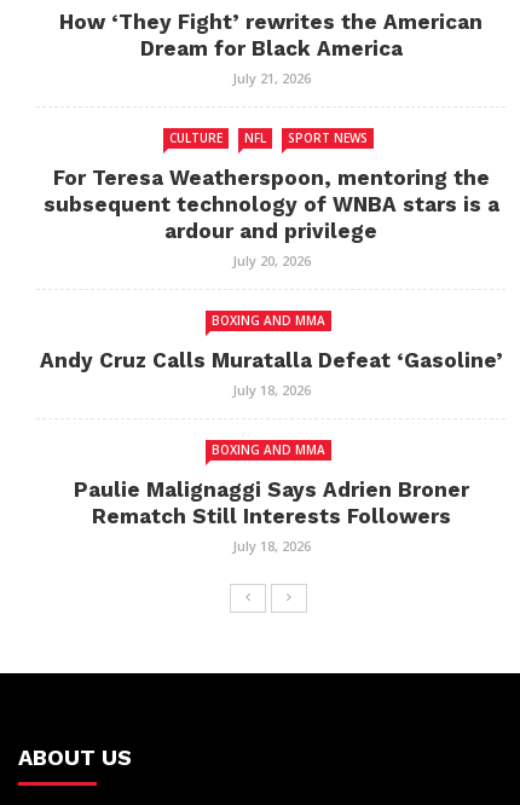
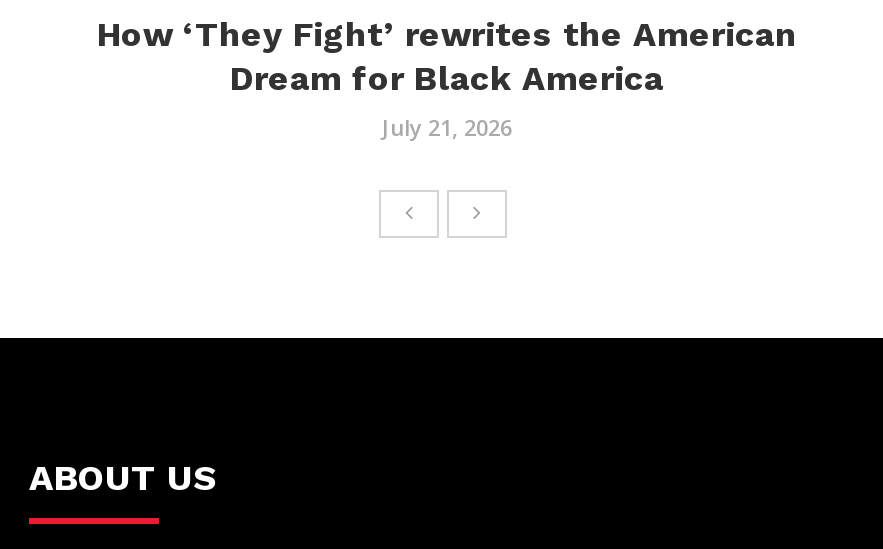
- CULTURE
- NFL
- SPORT NEWS
- For Teresa Weatherspoon, mentoring the
- subsequent technology of WNBA stars is a
- ardour and privilege
- July 20, 2026
- BOXING AND MMA
- Andy Cruz Calls Muratalla Defeat ‘Gasoline’
- July 18, 2026
- BOXING AND MMA
- Paulie Malignaggi Says Adrien Broner
- Rematch Still Interests Followers
- July 18, 2026
